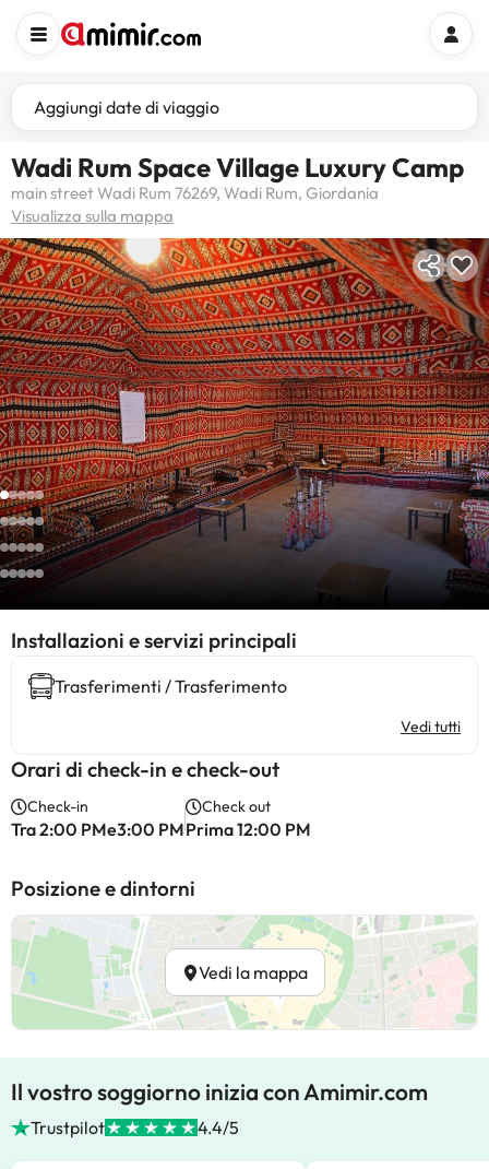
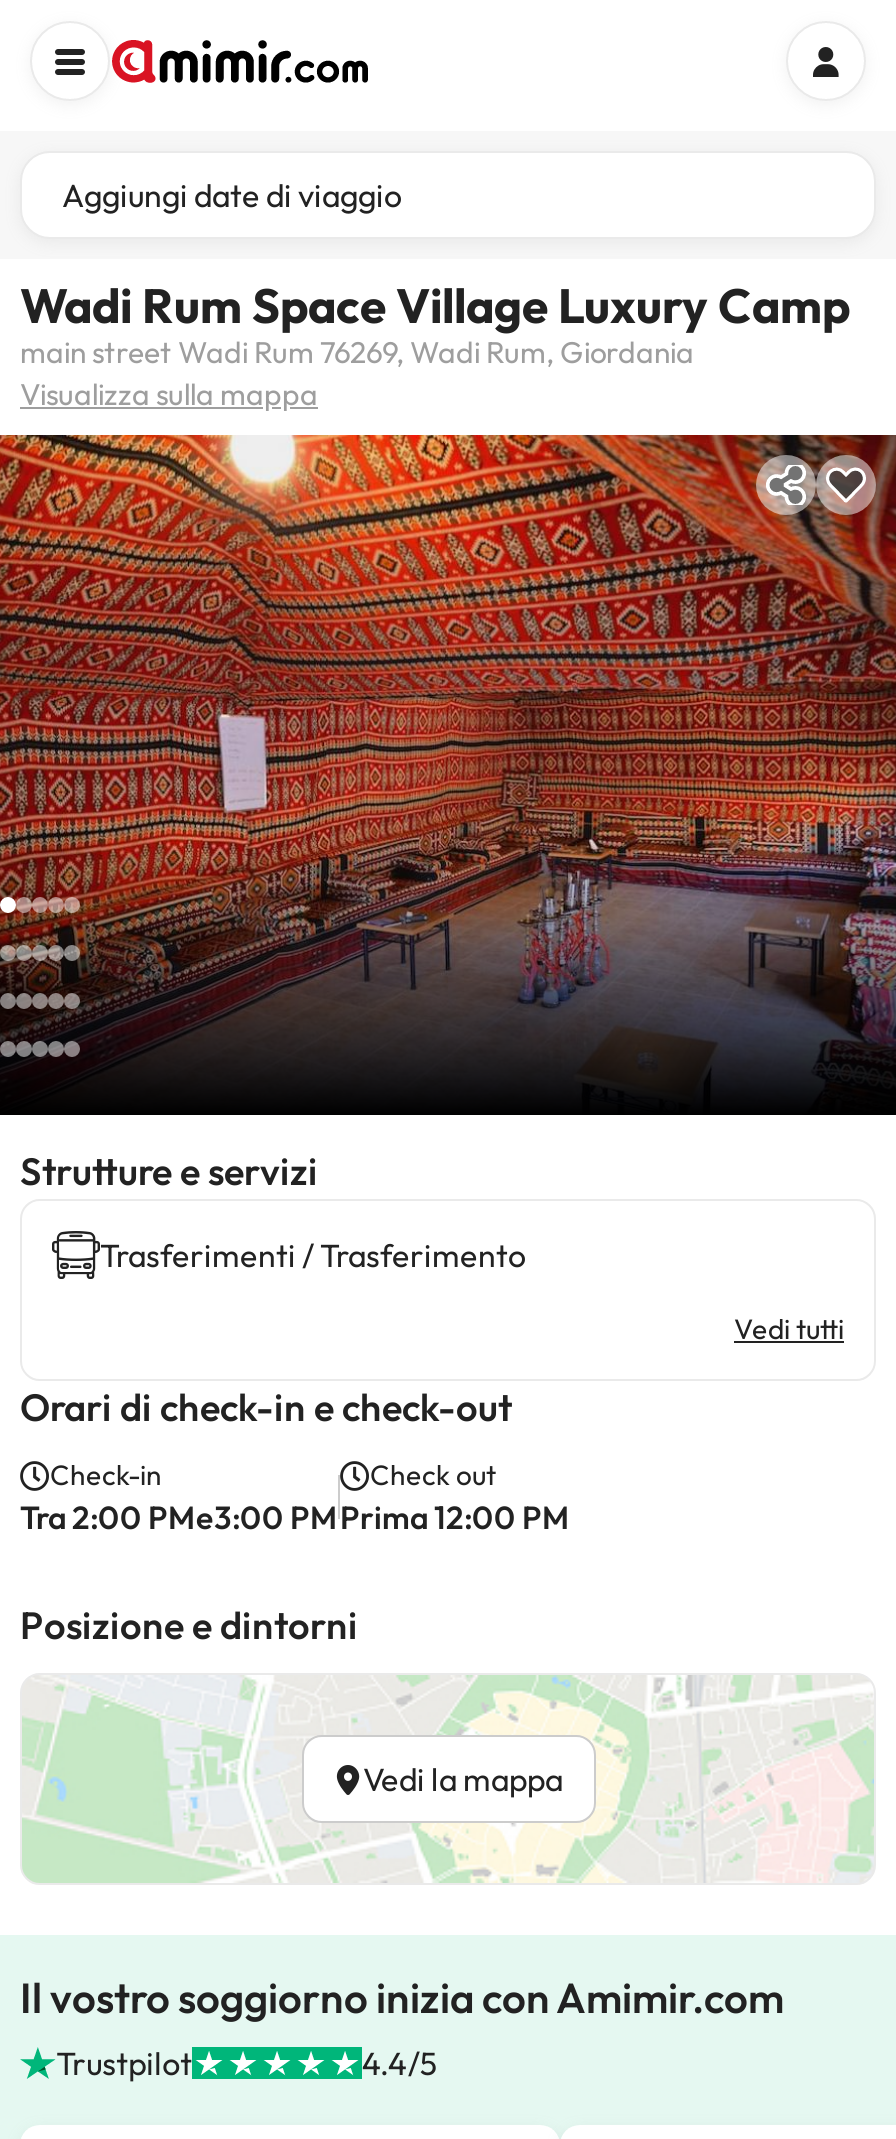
- Installazioni e servizi principali
+ Strutture e servizi
